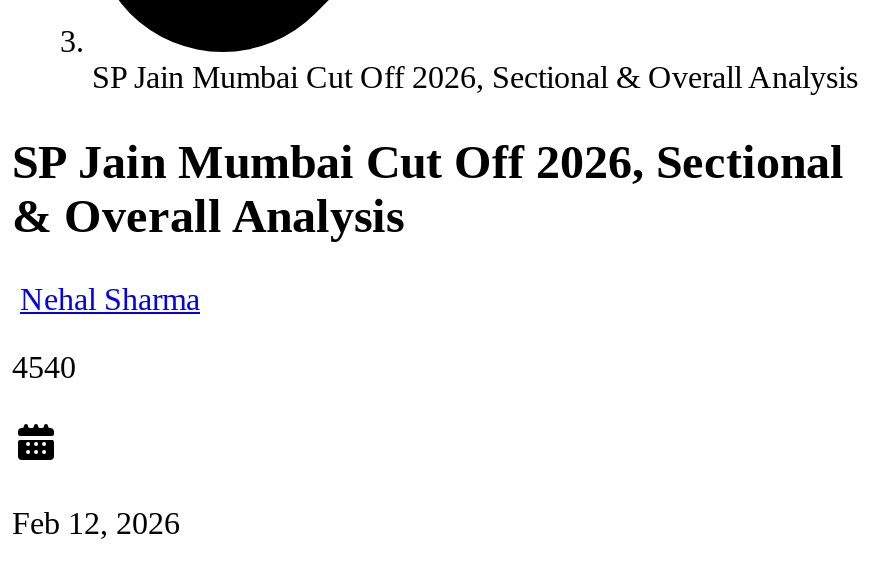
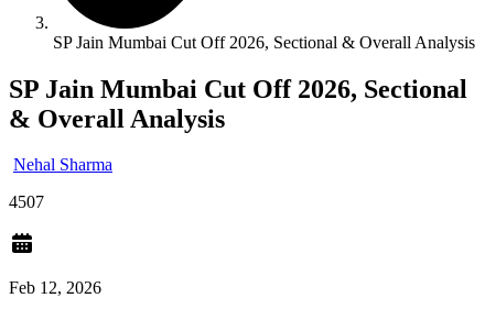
- 4540
+ 4507
